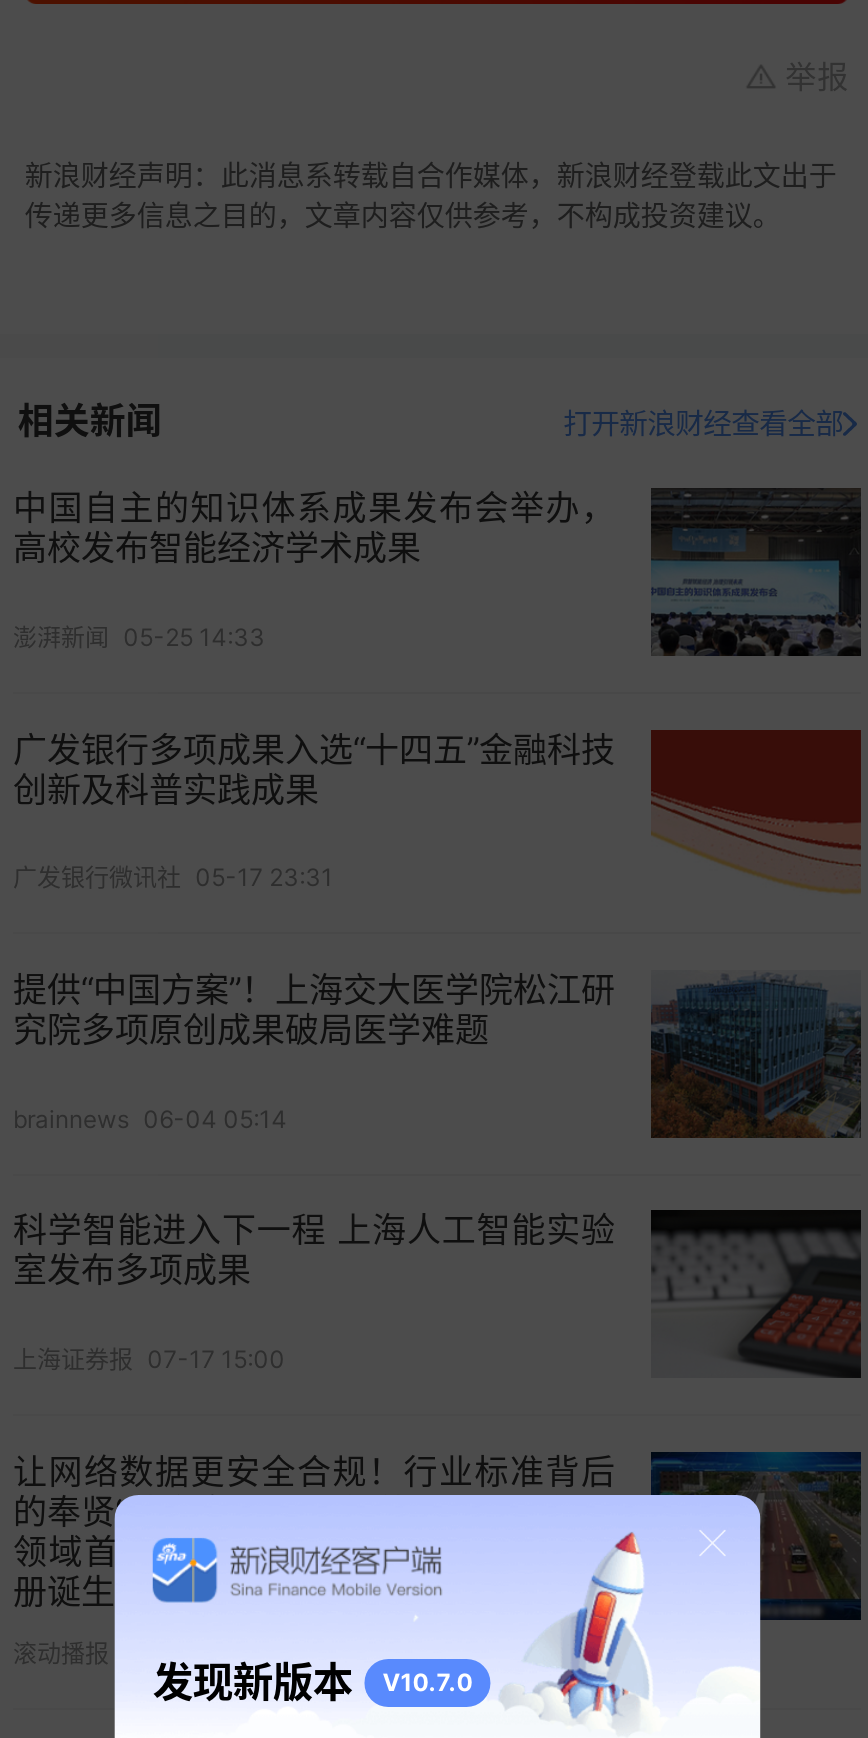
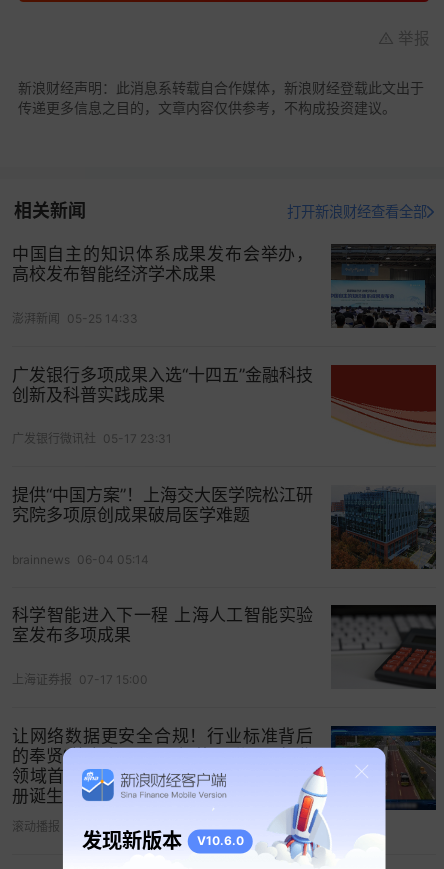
- 发现新版本 V10.7.0
+ 发现新版本 V10.6.0
